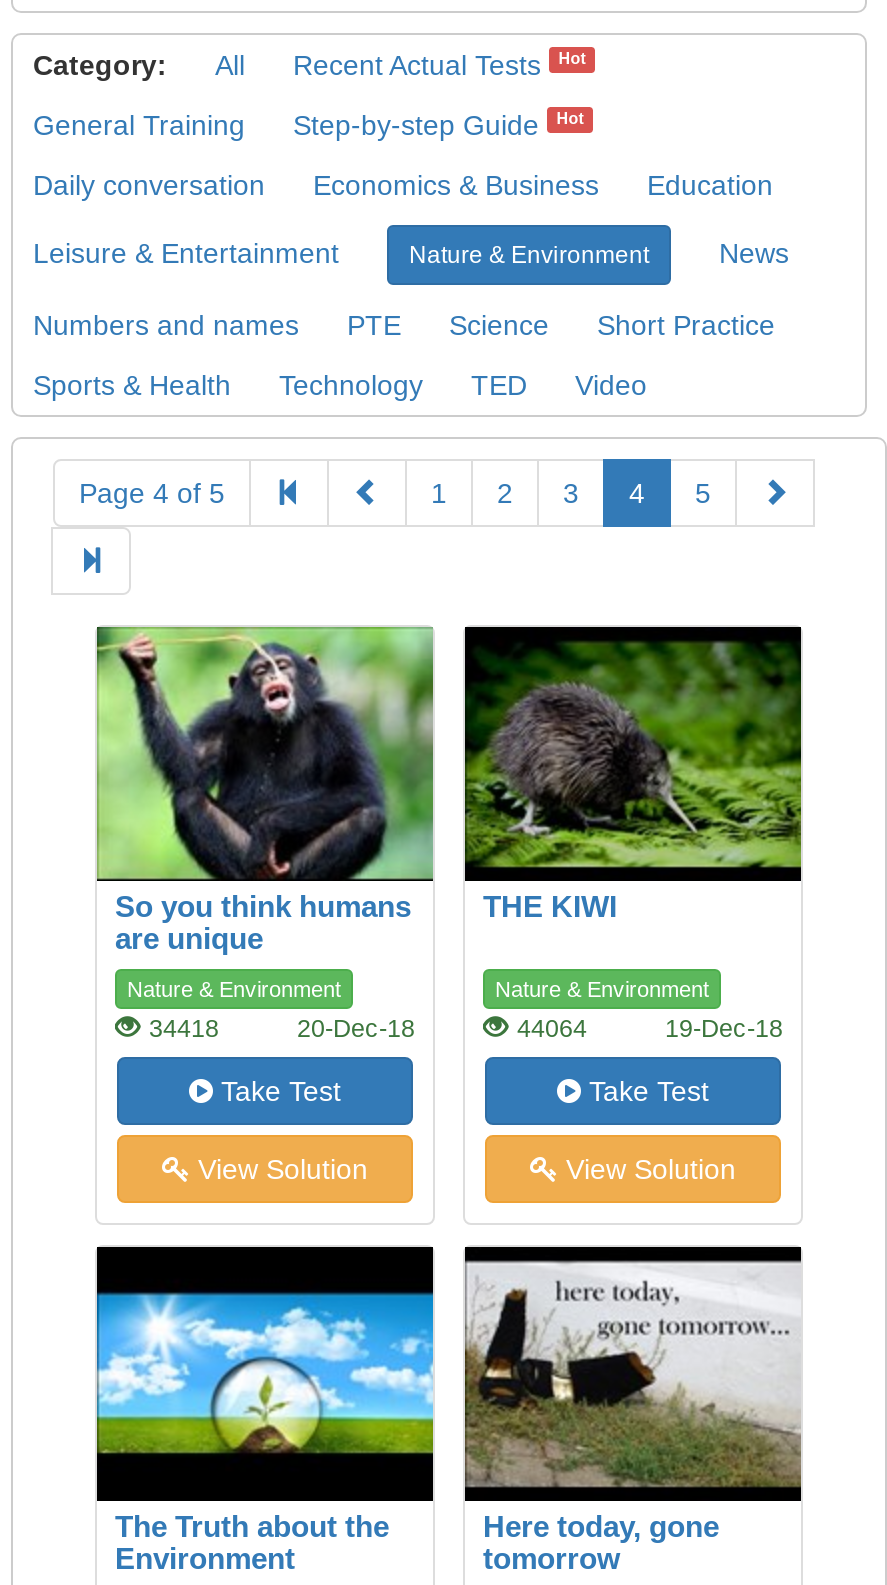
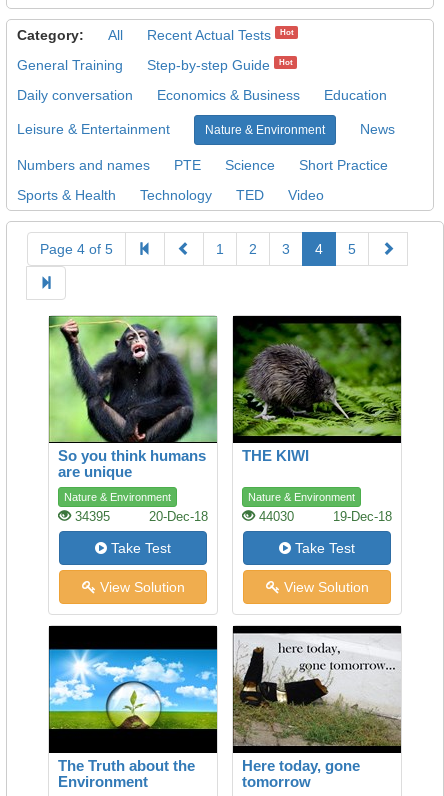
- 34418
+ 34395

- 44064
+ 44030
